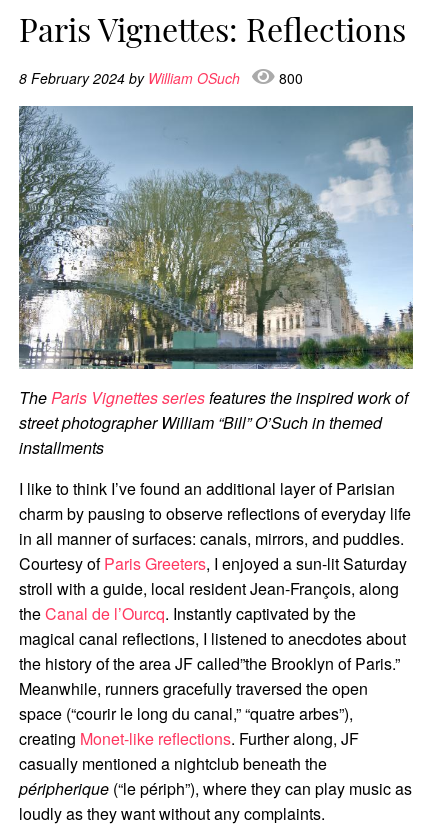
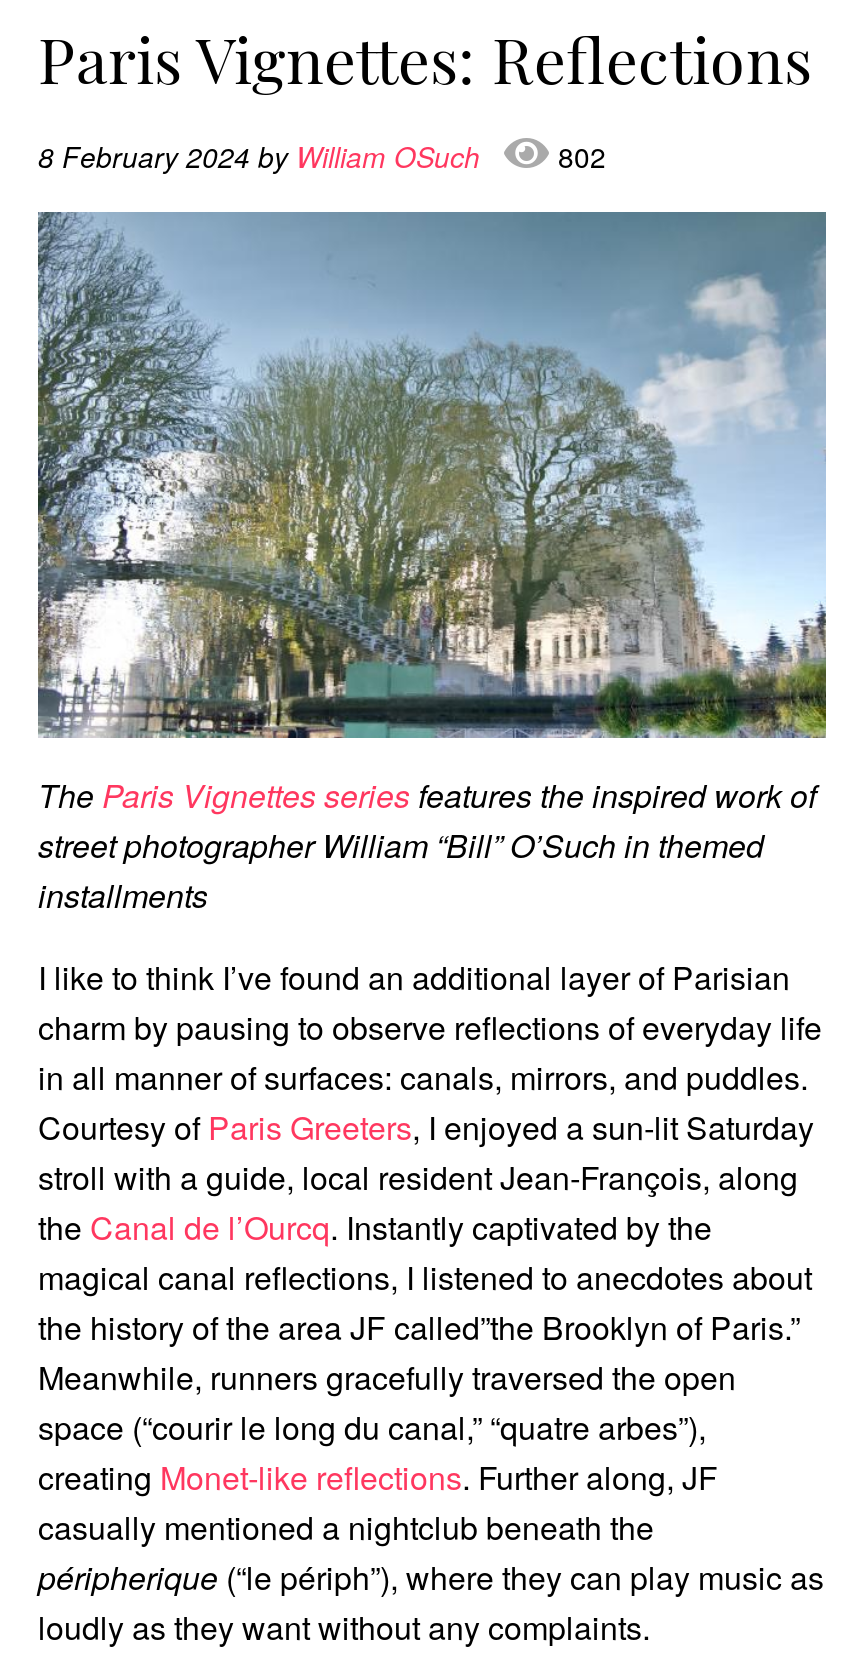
- 8 February 2024 by William OSuch 800
+ 8 February 2024 by William OSuch 802
